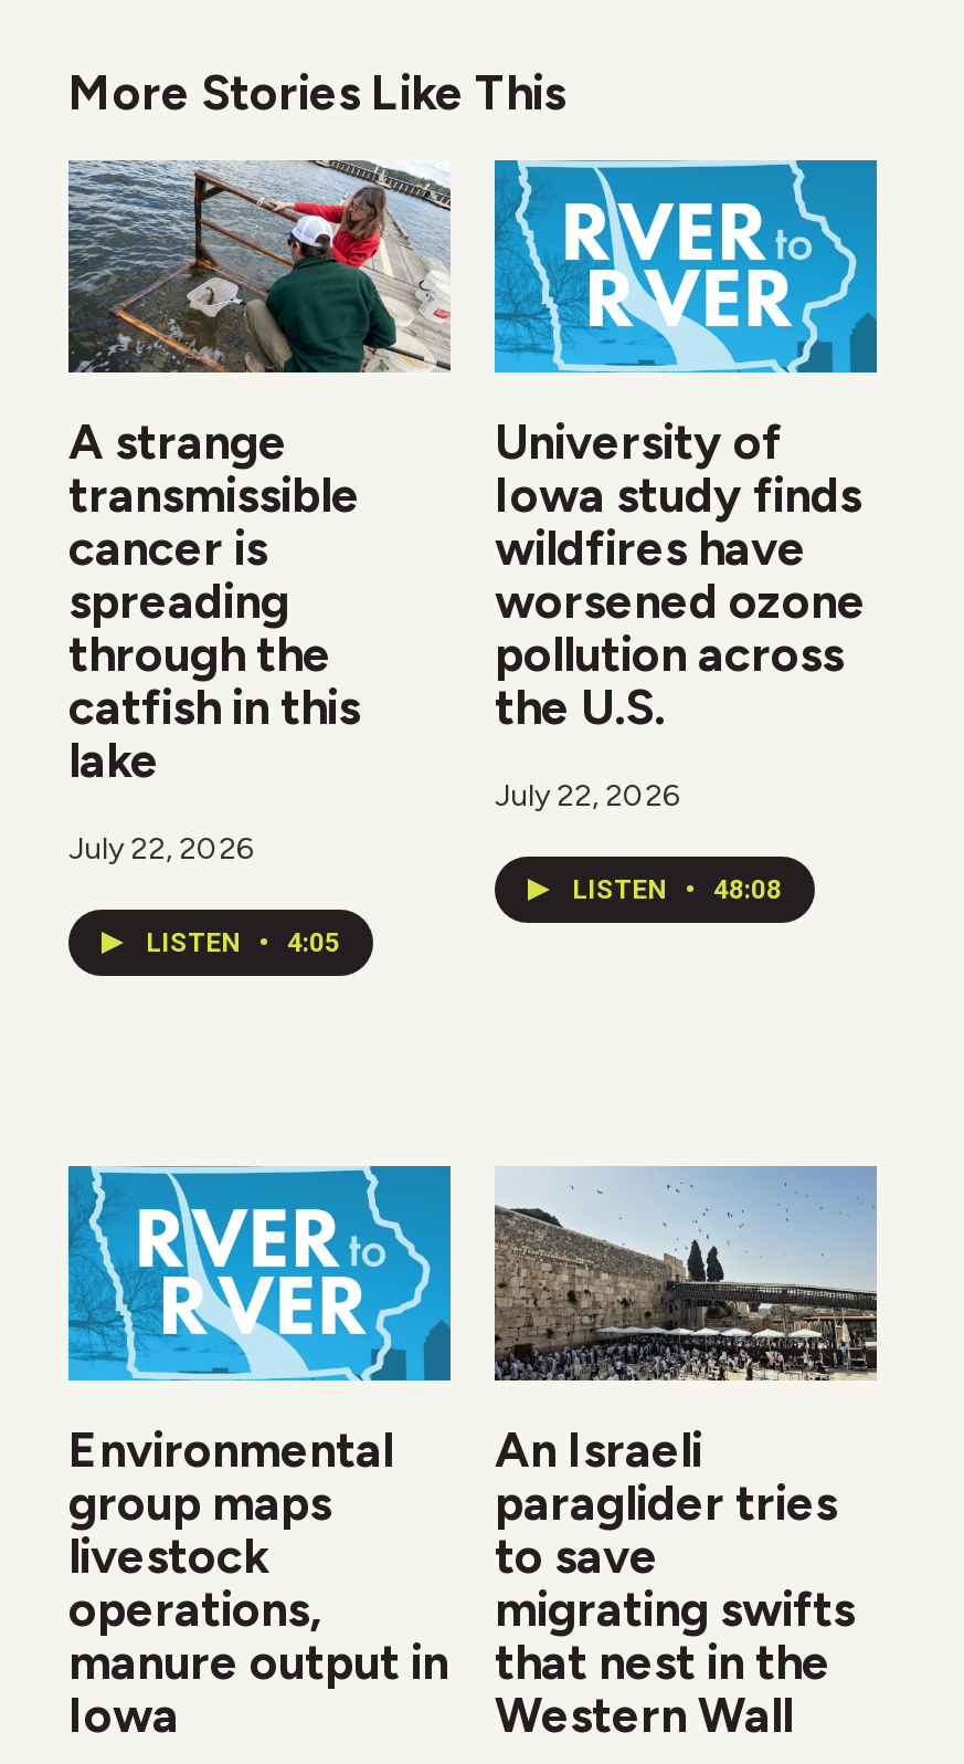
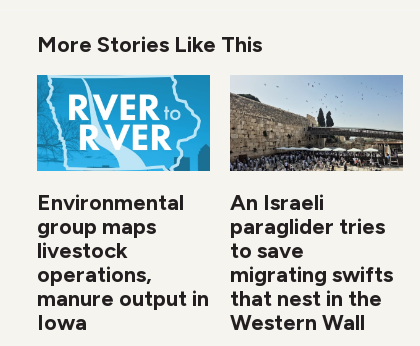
- [image]
- A strange
- transmissible
- cancer is
- spreading
- through the
- catfish in this
- lake
- July 22, 2026
- LISTEN • 4:05

- [image]
- University of
- Iowa study finds
- wildfires have
- worsened ozone
- pollution across
- the U.S.
- July 22, 2026
- LISTEN • 48:08
